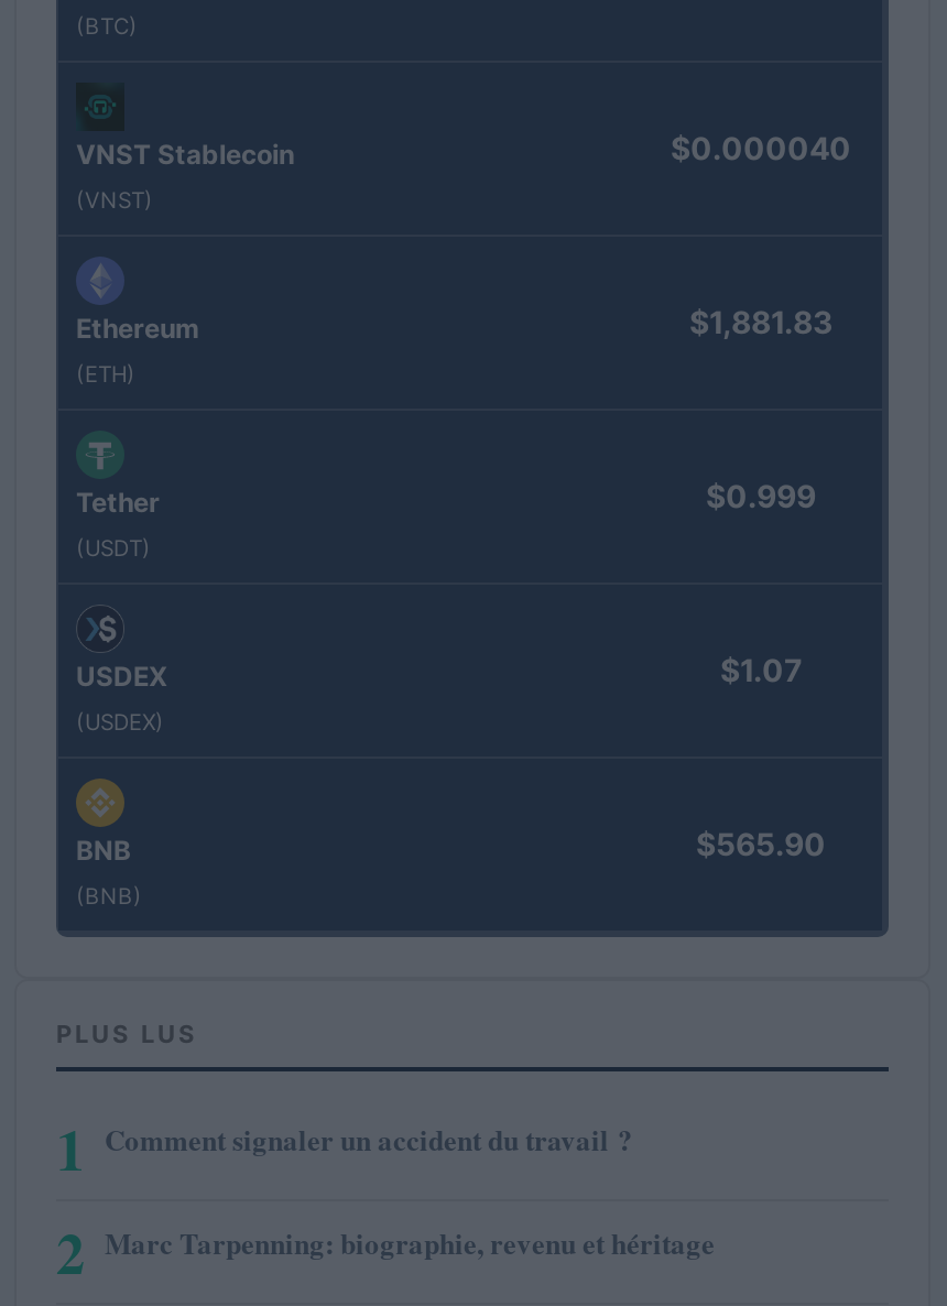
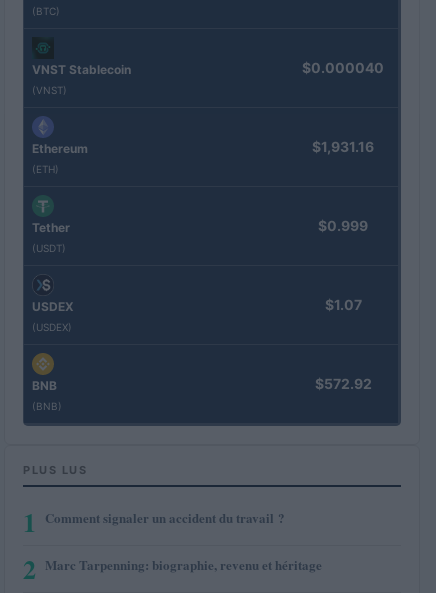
- $1,881.83
+ $1,931.16

- $565.90
+ $572.92
